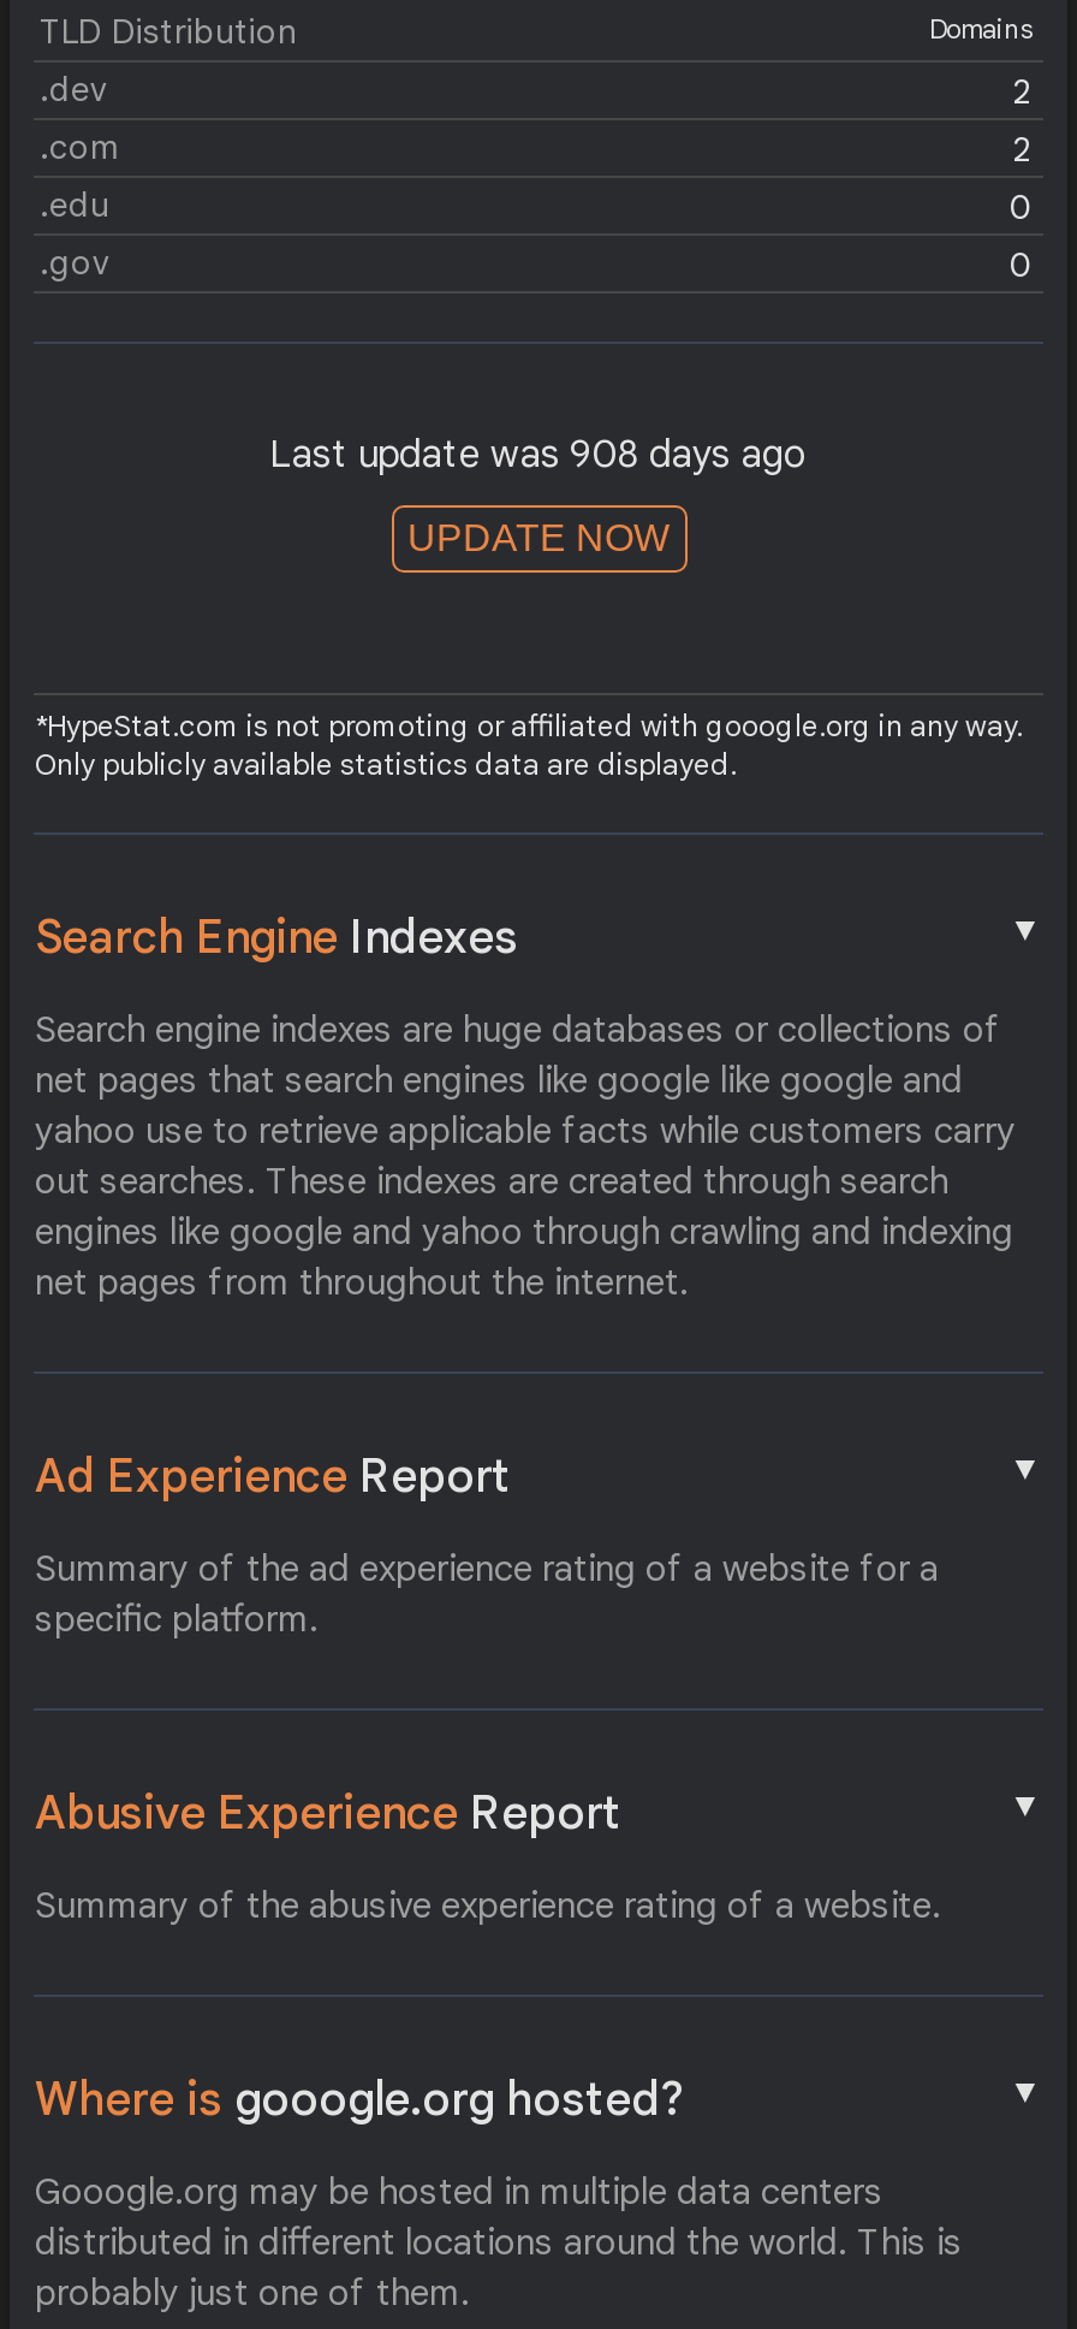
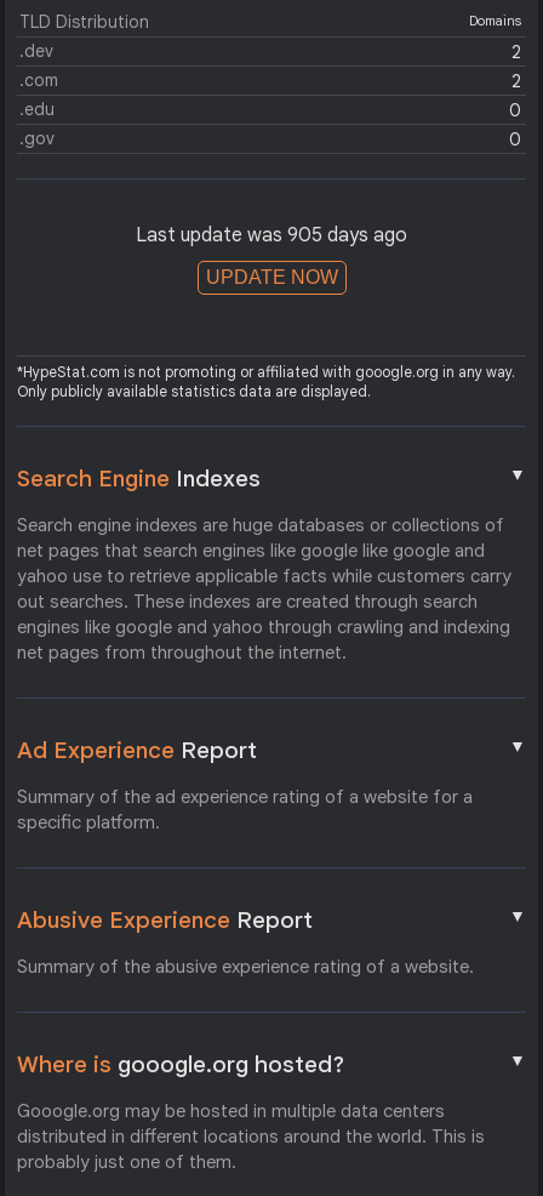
- Last update was 908 days ago
+ Last update was 905 days ago
